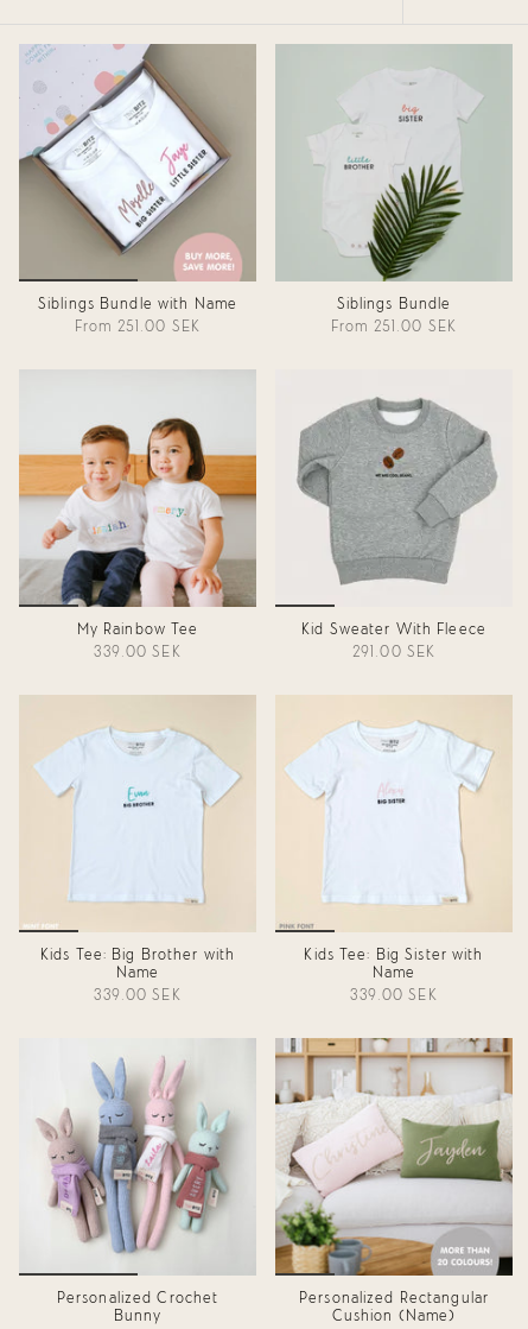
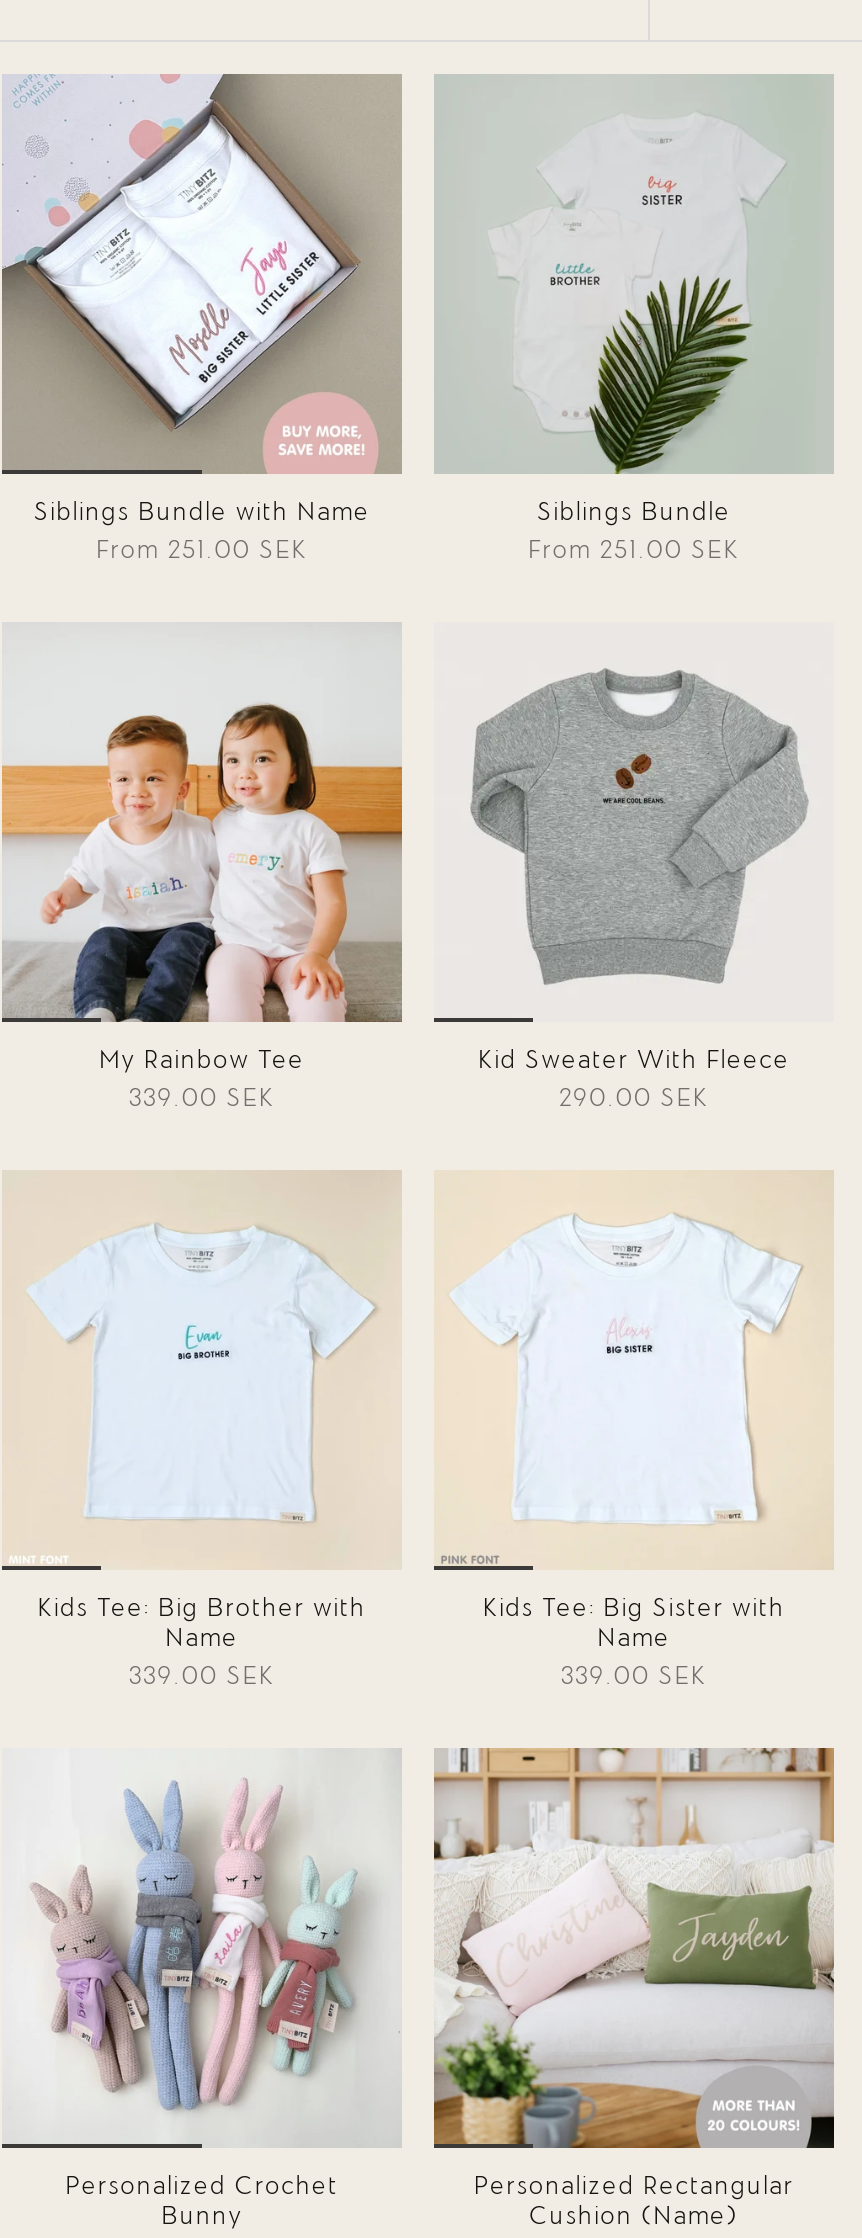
- 291.00 SEK
+ 290.00 SEK
